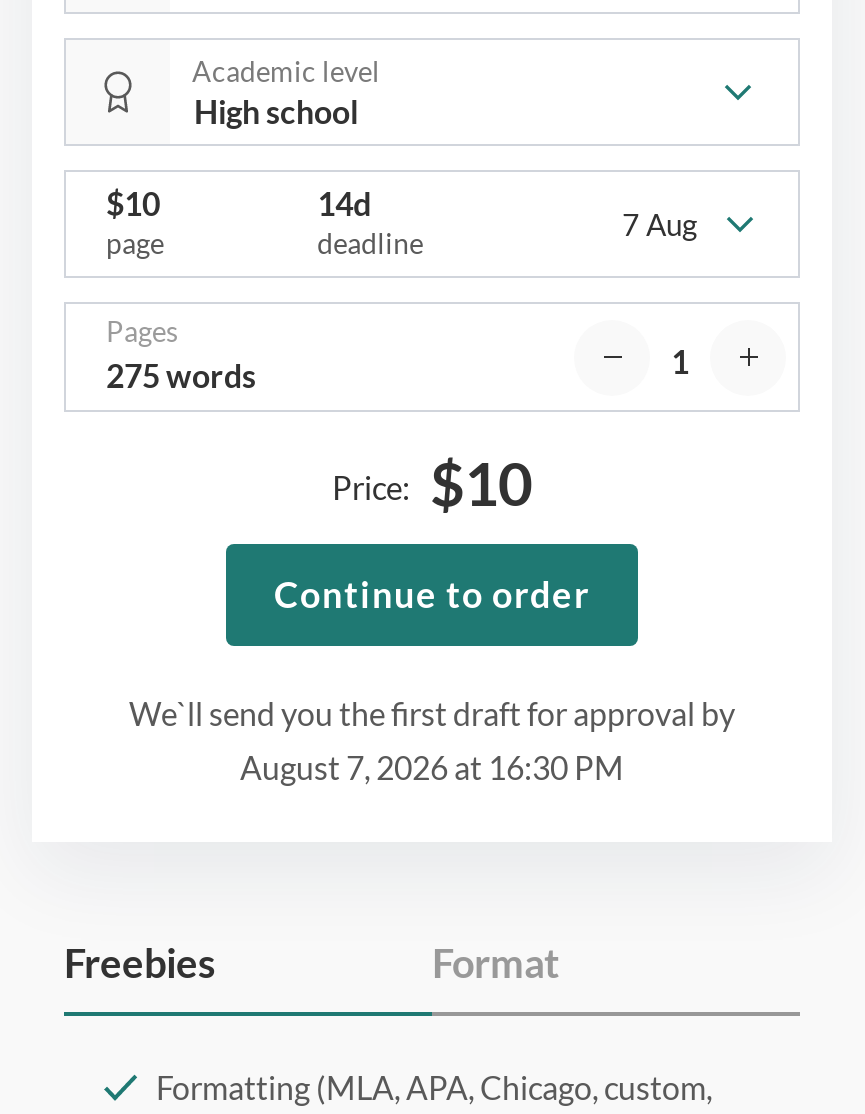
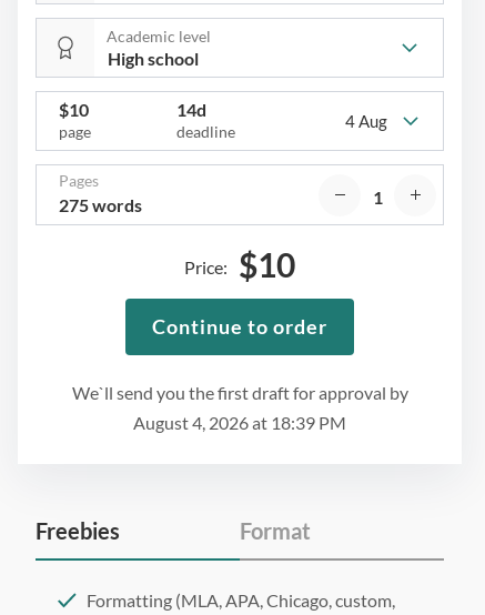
- 7 Aug
+ 4 Aug

- August 7, 2026 at 16:30 PM
+ August 4, 2026 at 18:39 PM
